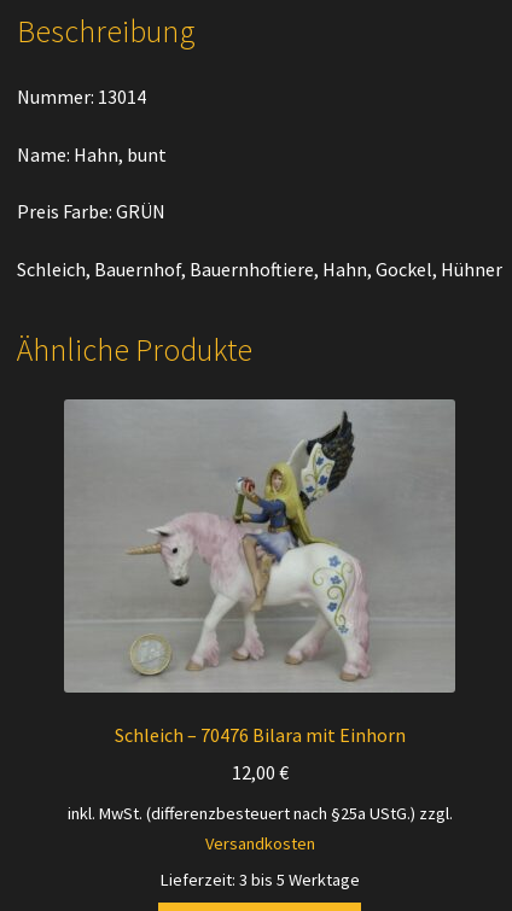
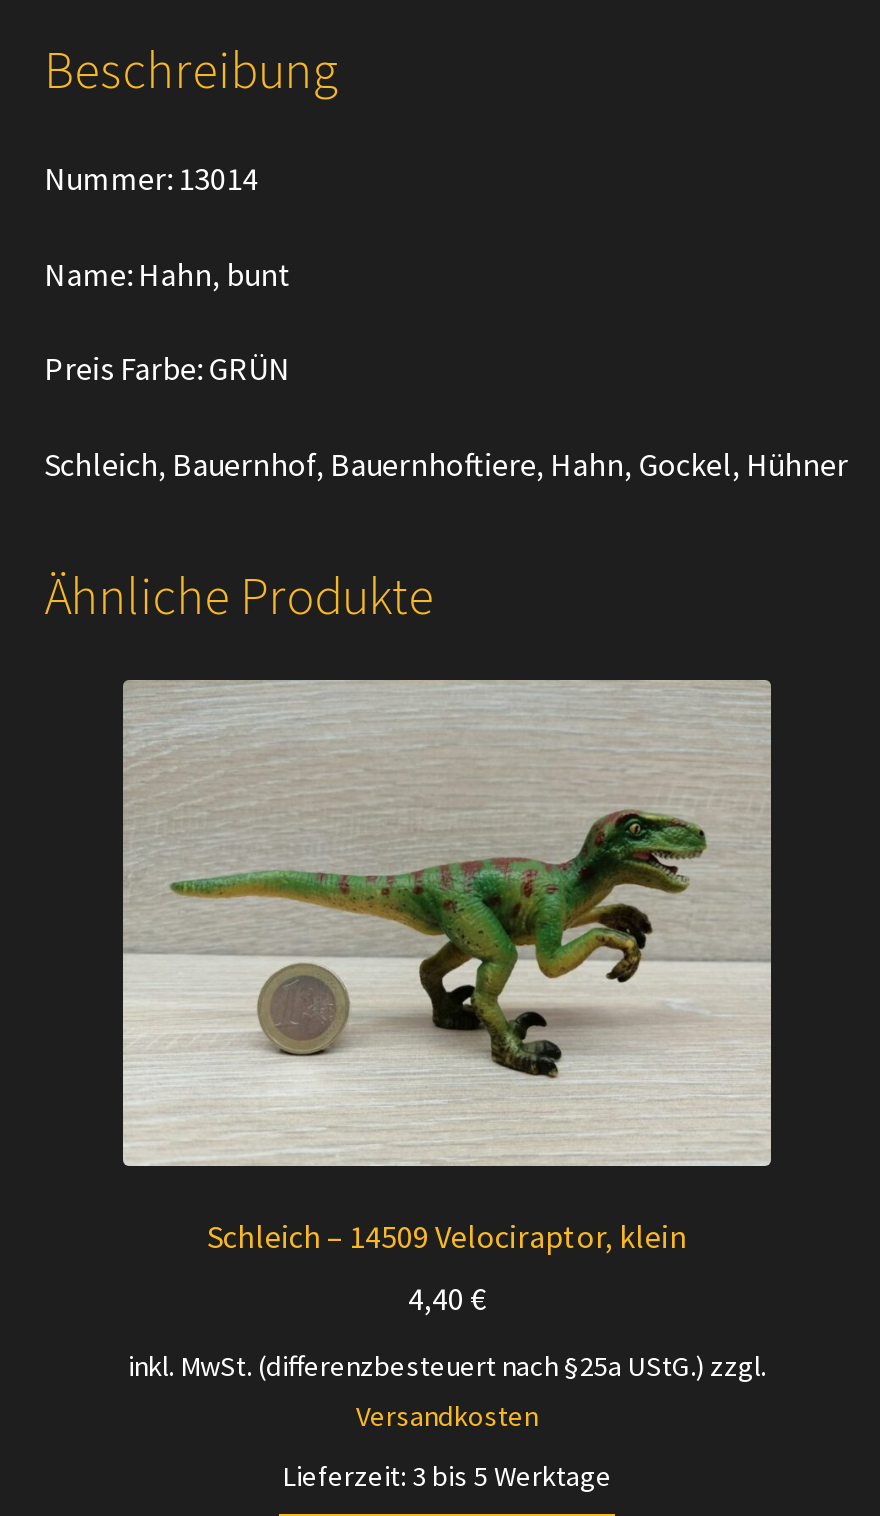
- [image]
- Schleich – 70476 Bilara mit Einhorn
+ [image]
+ Schleich – 14509 Velociraptor, klein

- 12,00 €
+ 4,40 €
